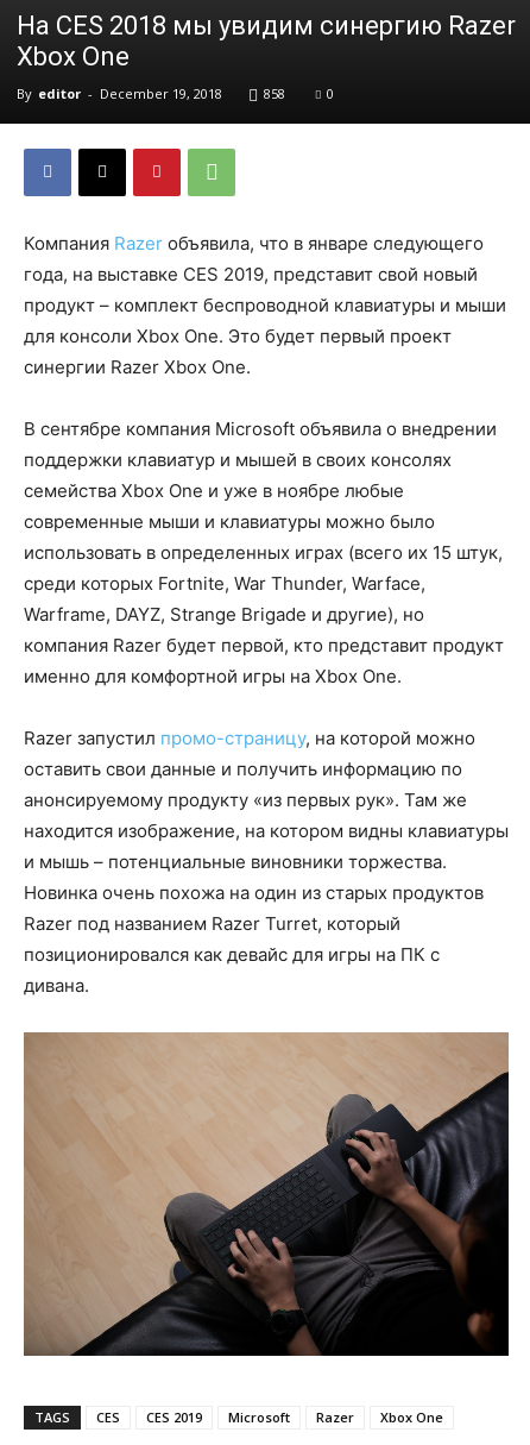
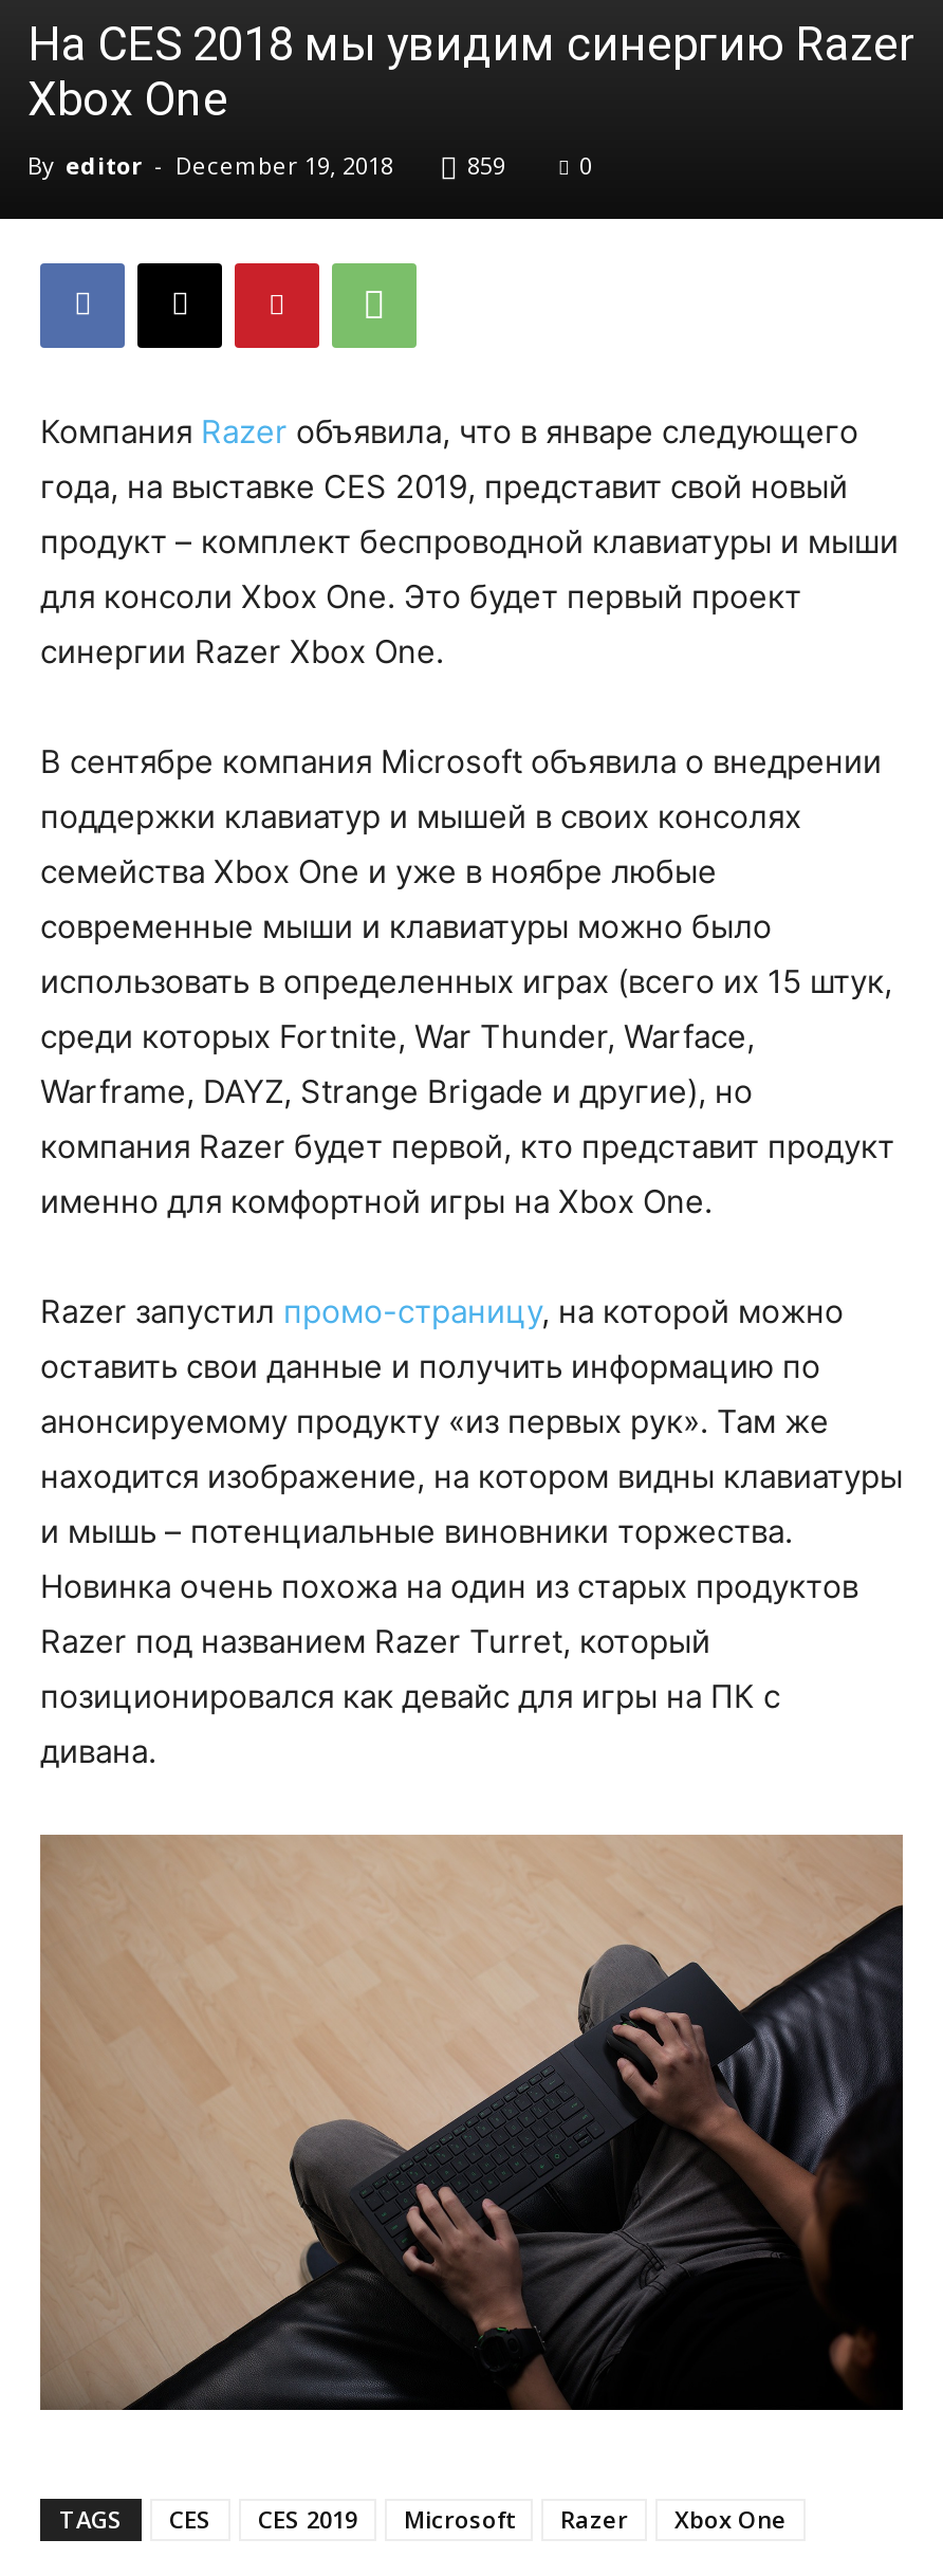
- 858
+ 859
